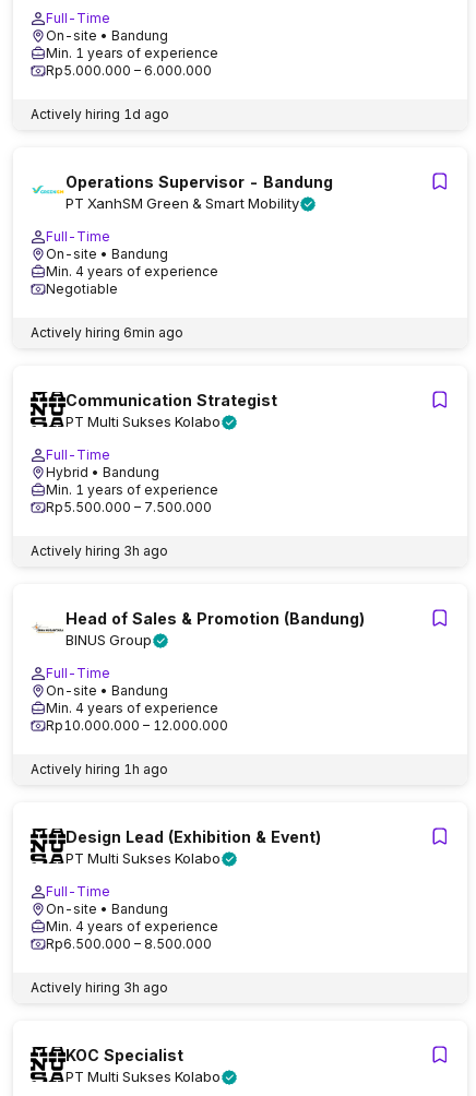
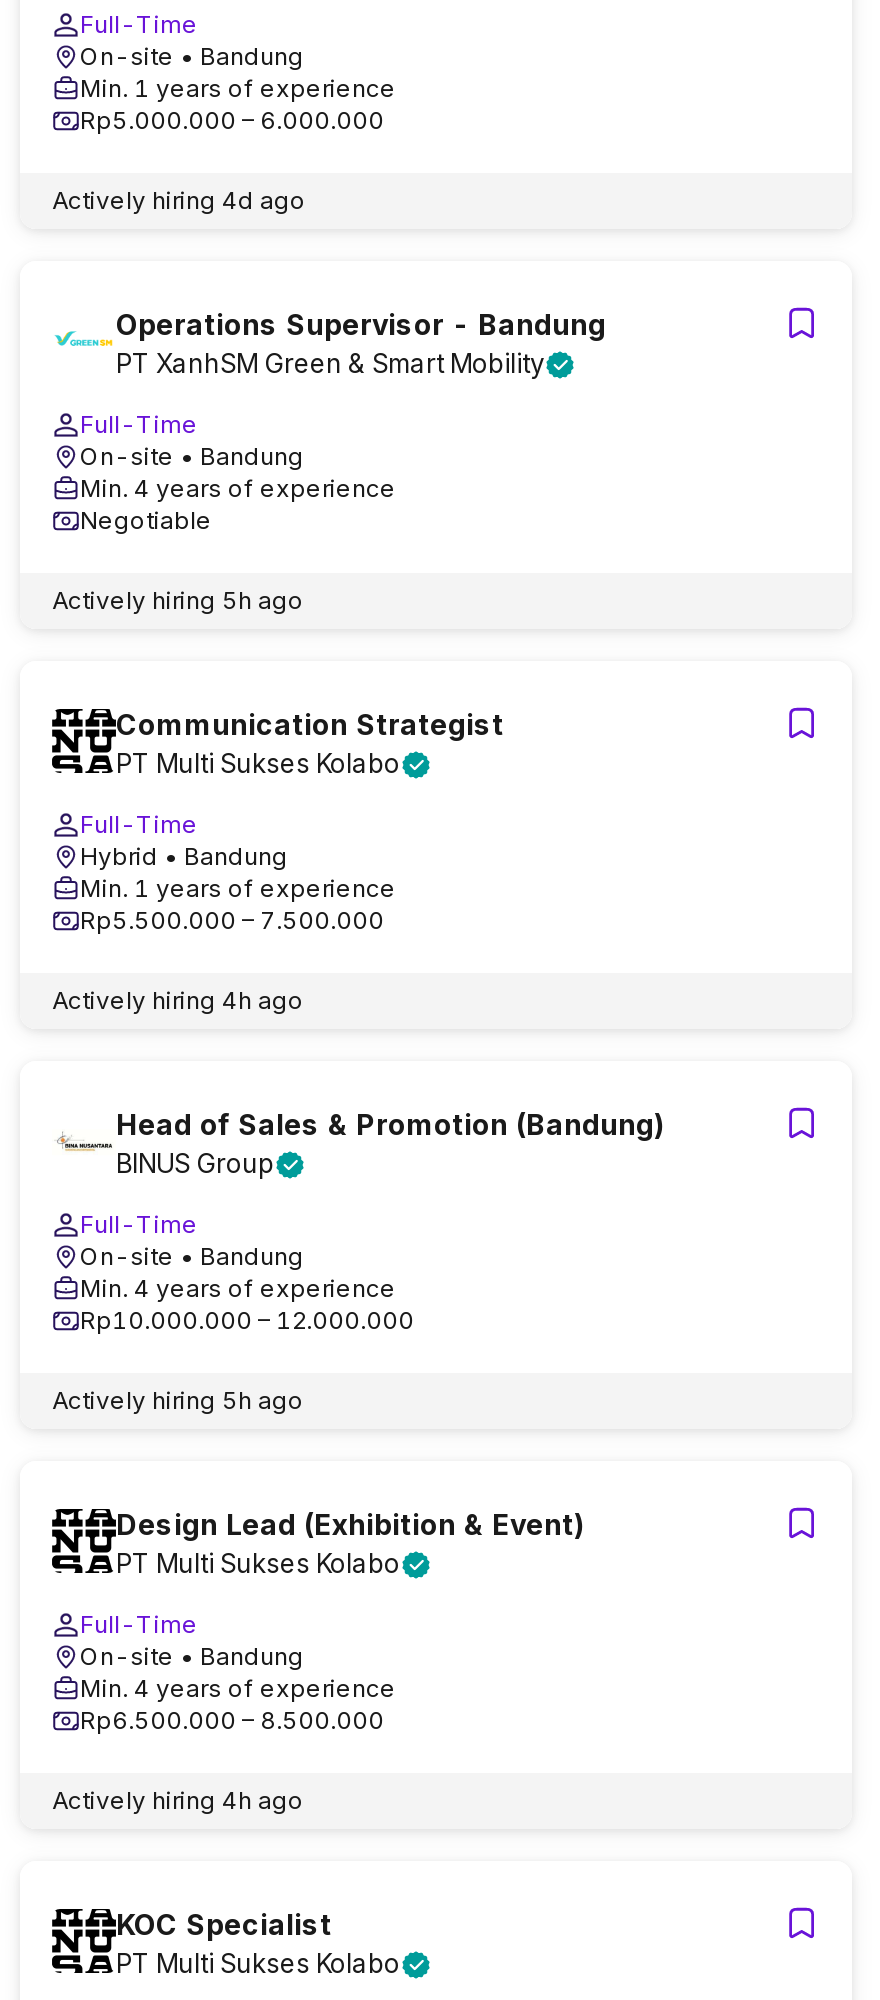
- Actively hiring 1d ago
+ Actively hiring 4d ago

- Actively hiring 6min ago
+ Actively hiring 5h ago

- Actively hiring 3h ago
+ Actively hiring 4h ago

- Actively hiring 1h ago
+ Actively hiring 5h ago

- Actively hiring 3h ago
+ Actively hiring 4h ago
